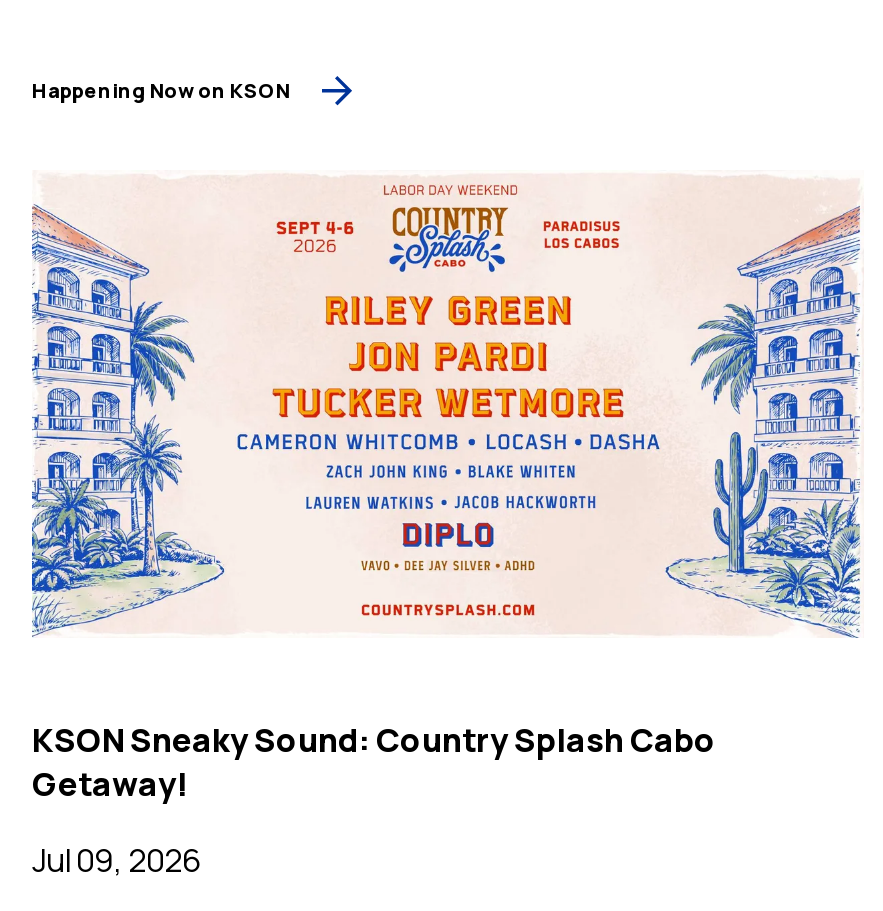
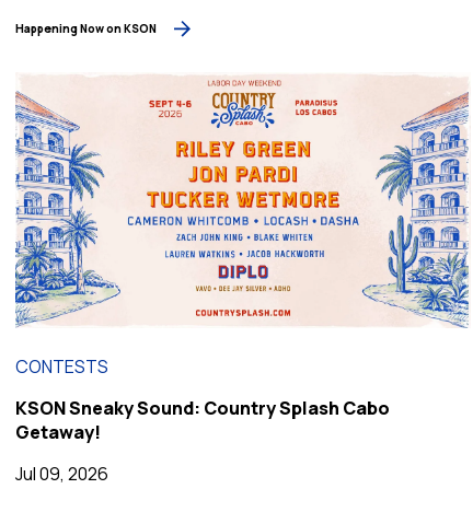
+ CONTESTS
